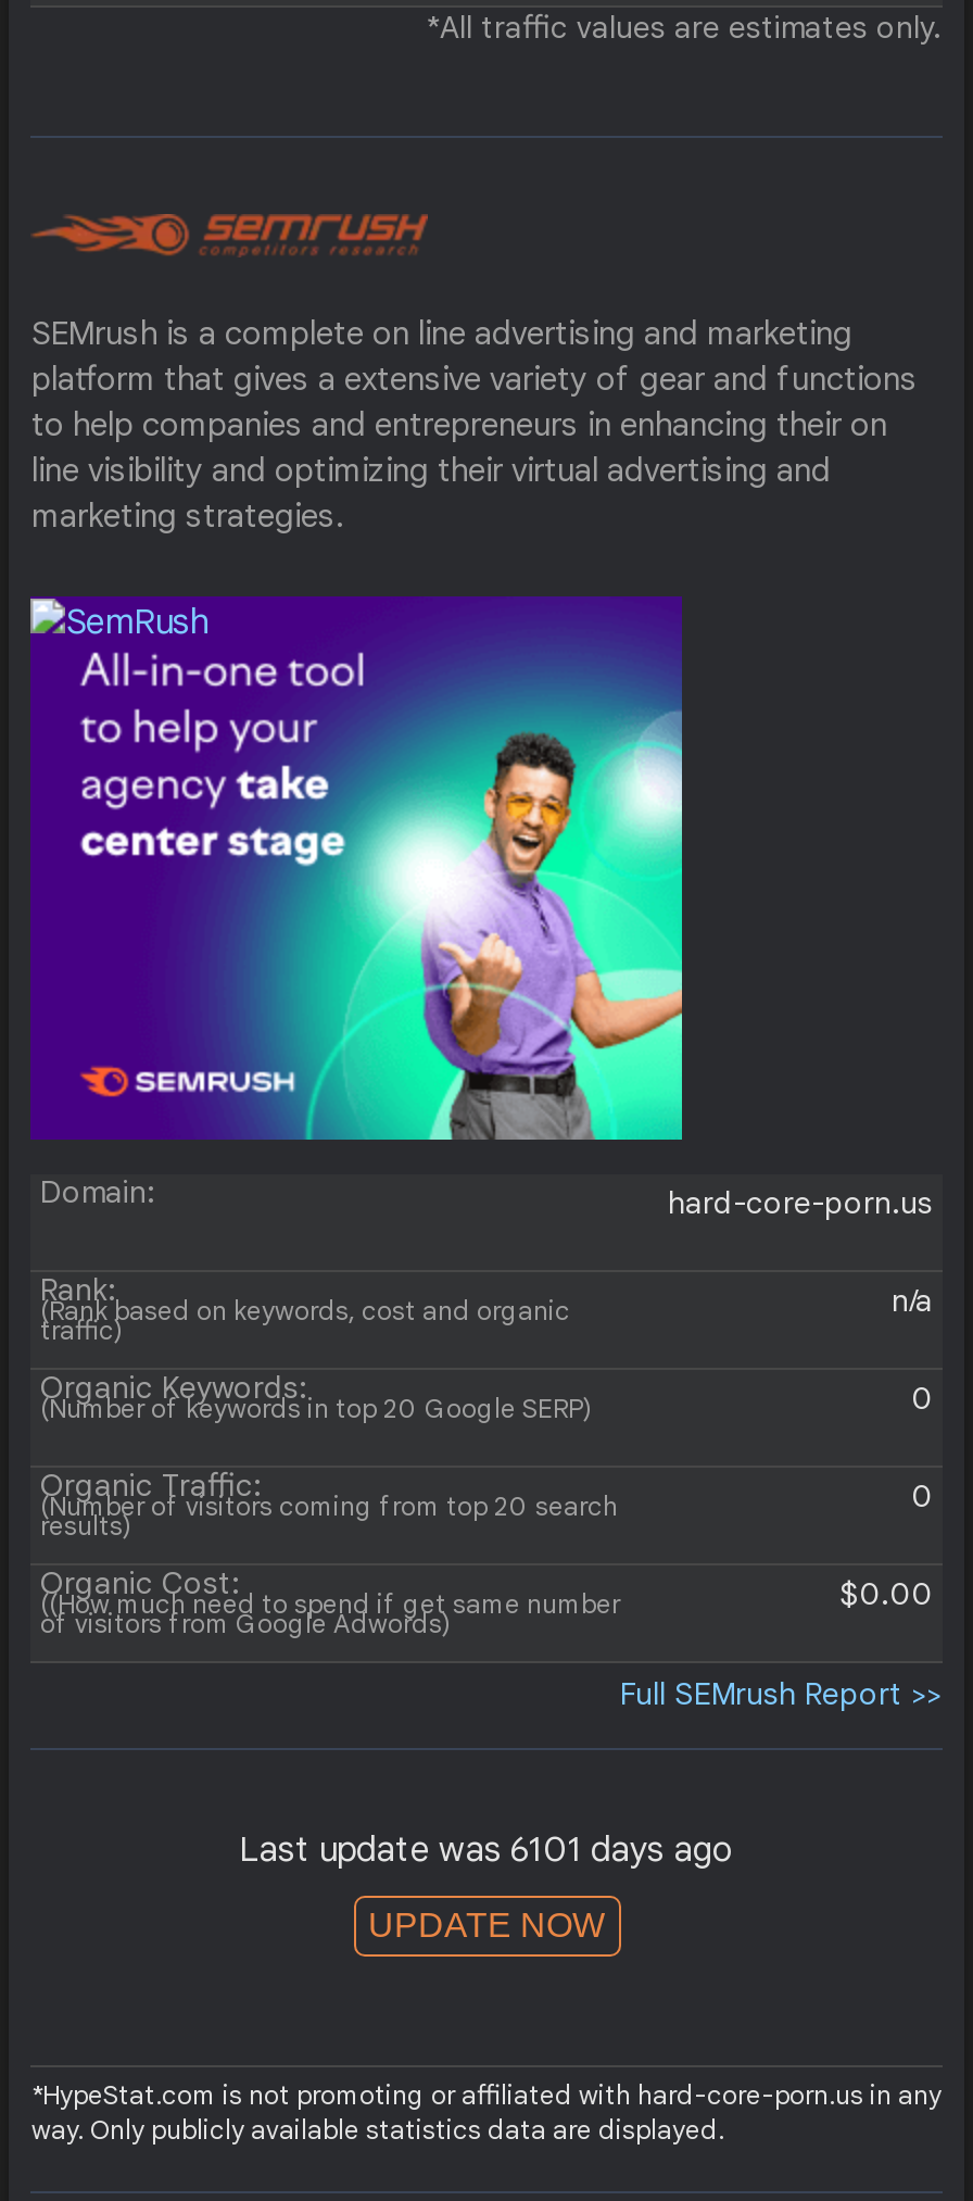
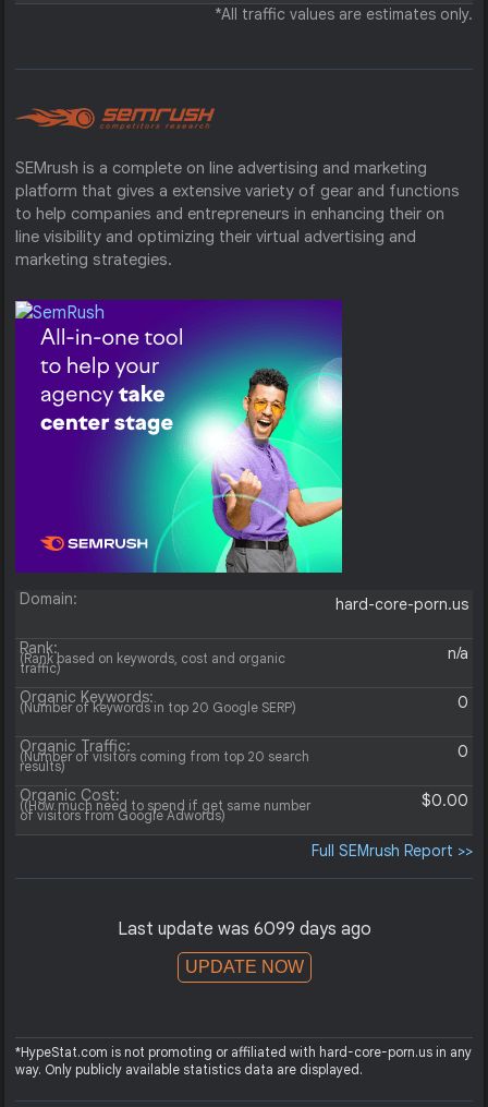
- Last update was 6101 days ago
+ Last update was 6099 days ago
